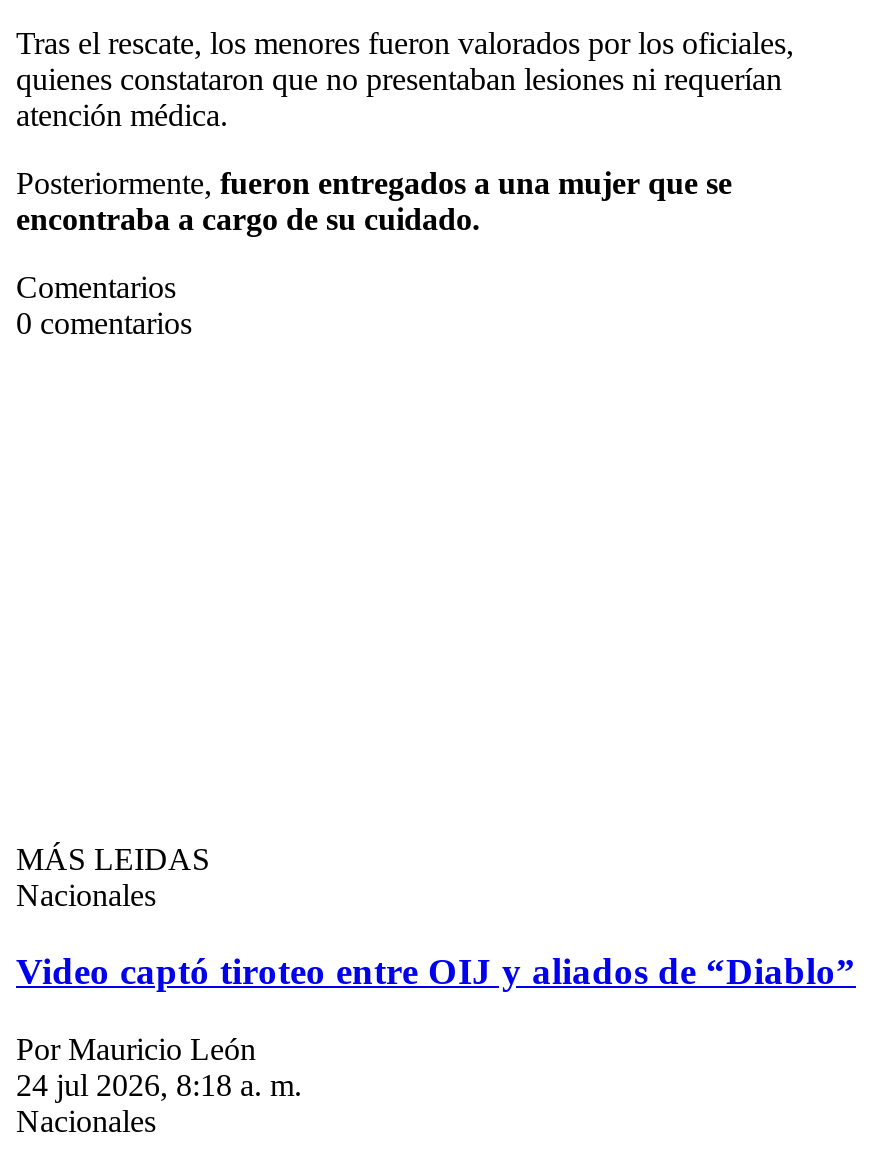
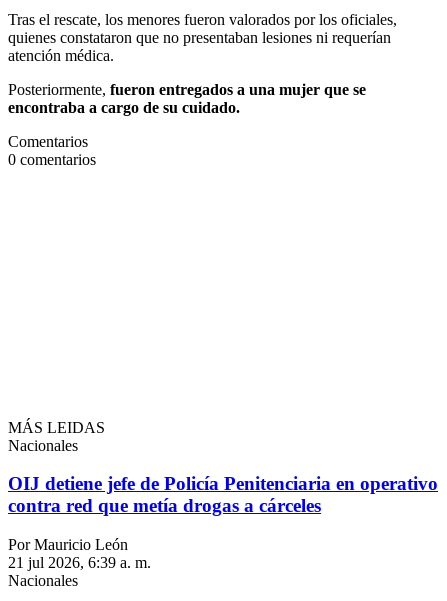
- Video captó tiroteo entre OIJ y aliados de “Diablo”
+ OIJ detiene jefe de Policía Penitenciaria en operativo
+ contra red que metía drogas a cárceles

- 24 jul 2026, 8:18 a. m.
+ 21 jul 2026, 6:39 a. m.
